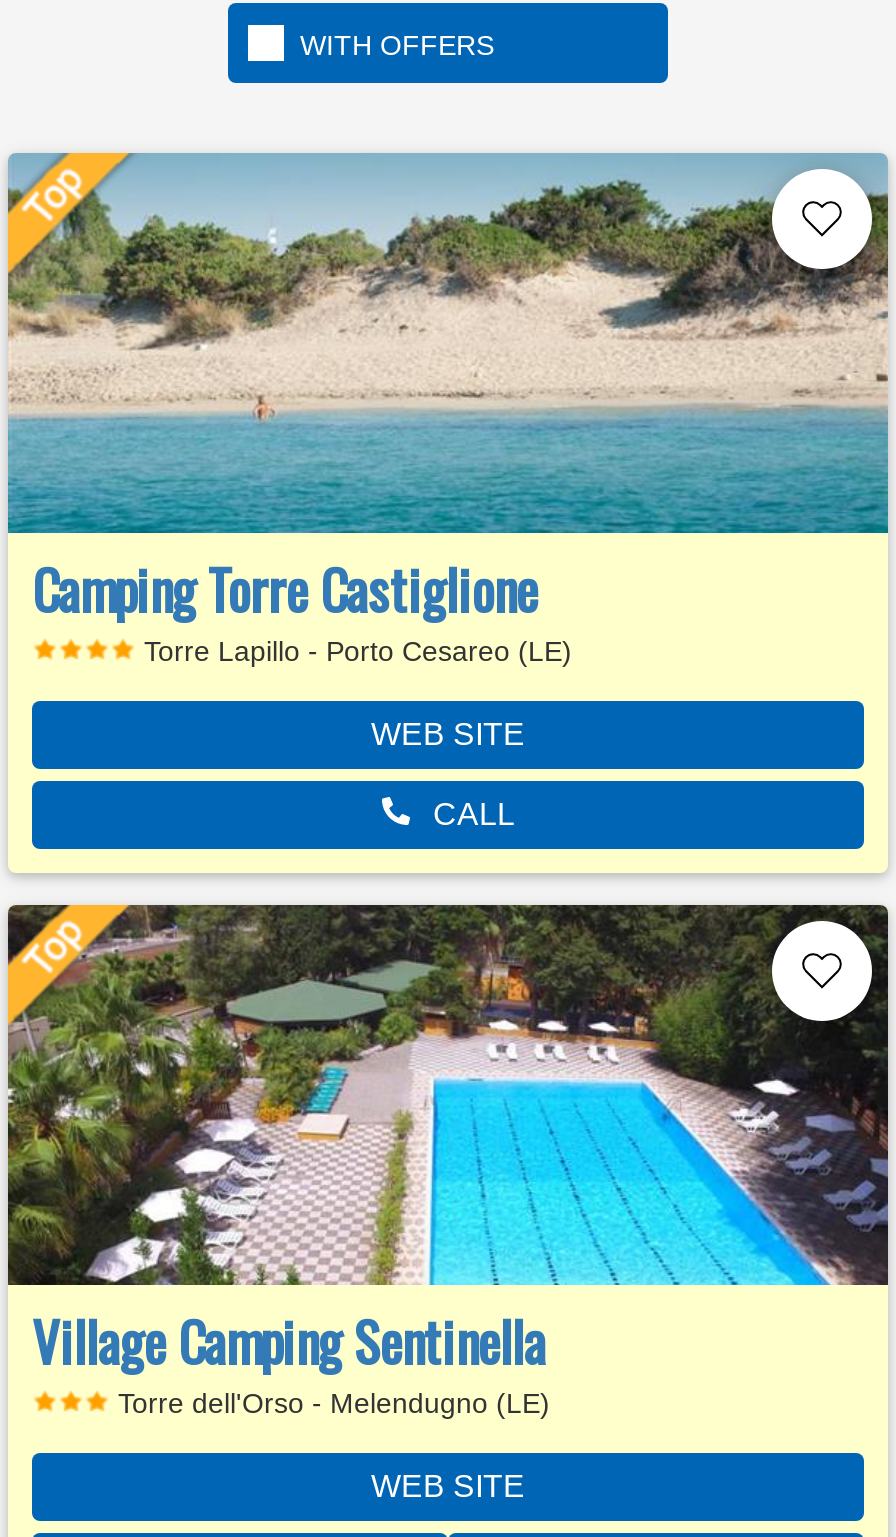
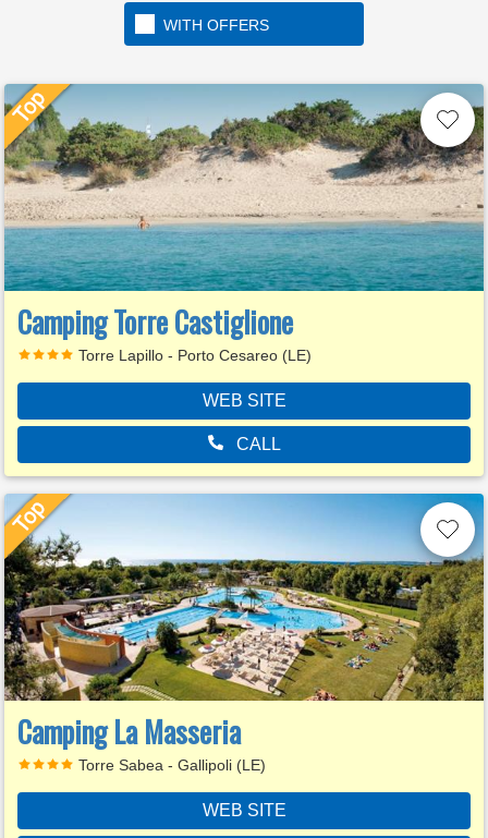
- [image]
- Village Camping Sentinella
- Torre dell'Orso - Melendugno (LE)
+ [image]
+ Camping La Masseria
+ Torre Sabea - Gallipoli (LE)
